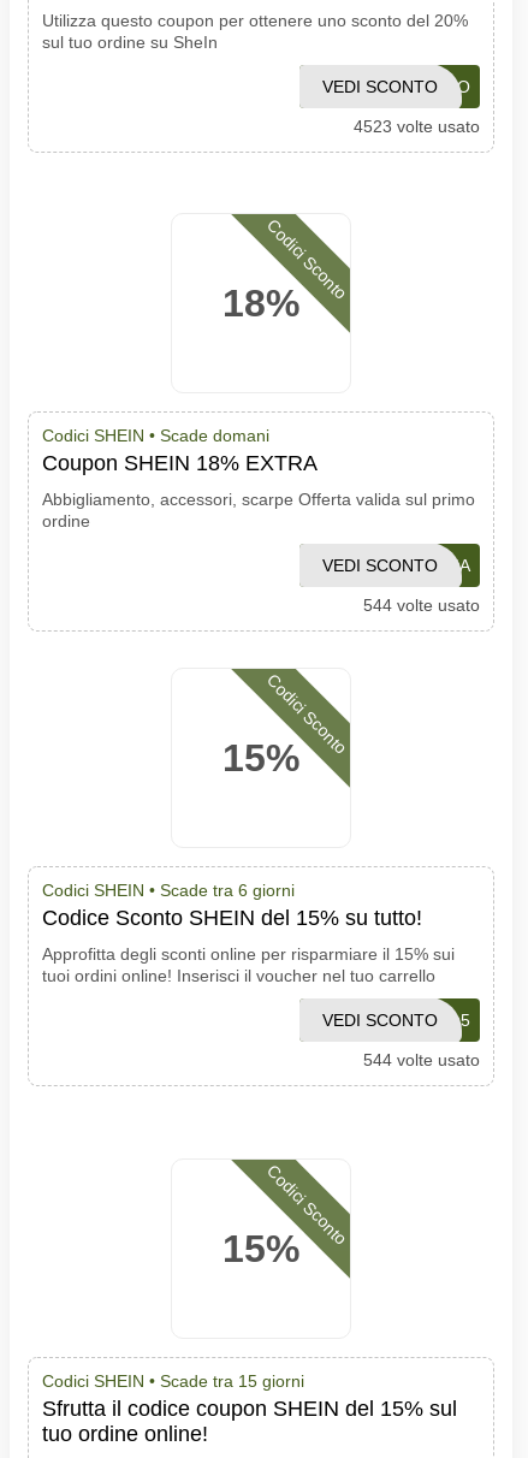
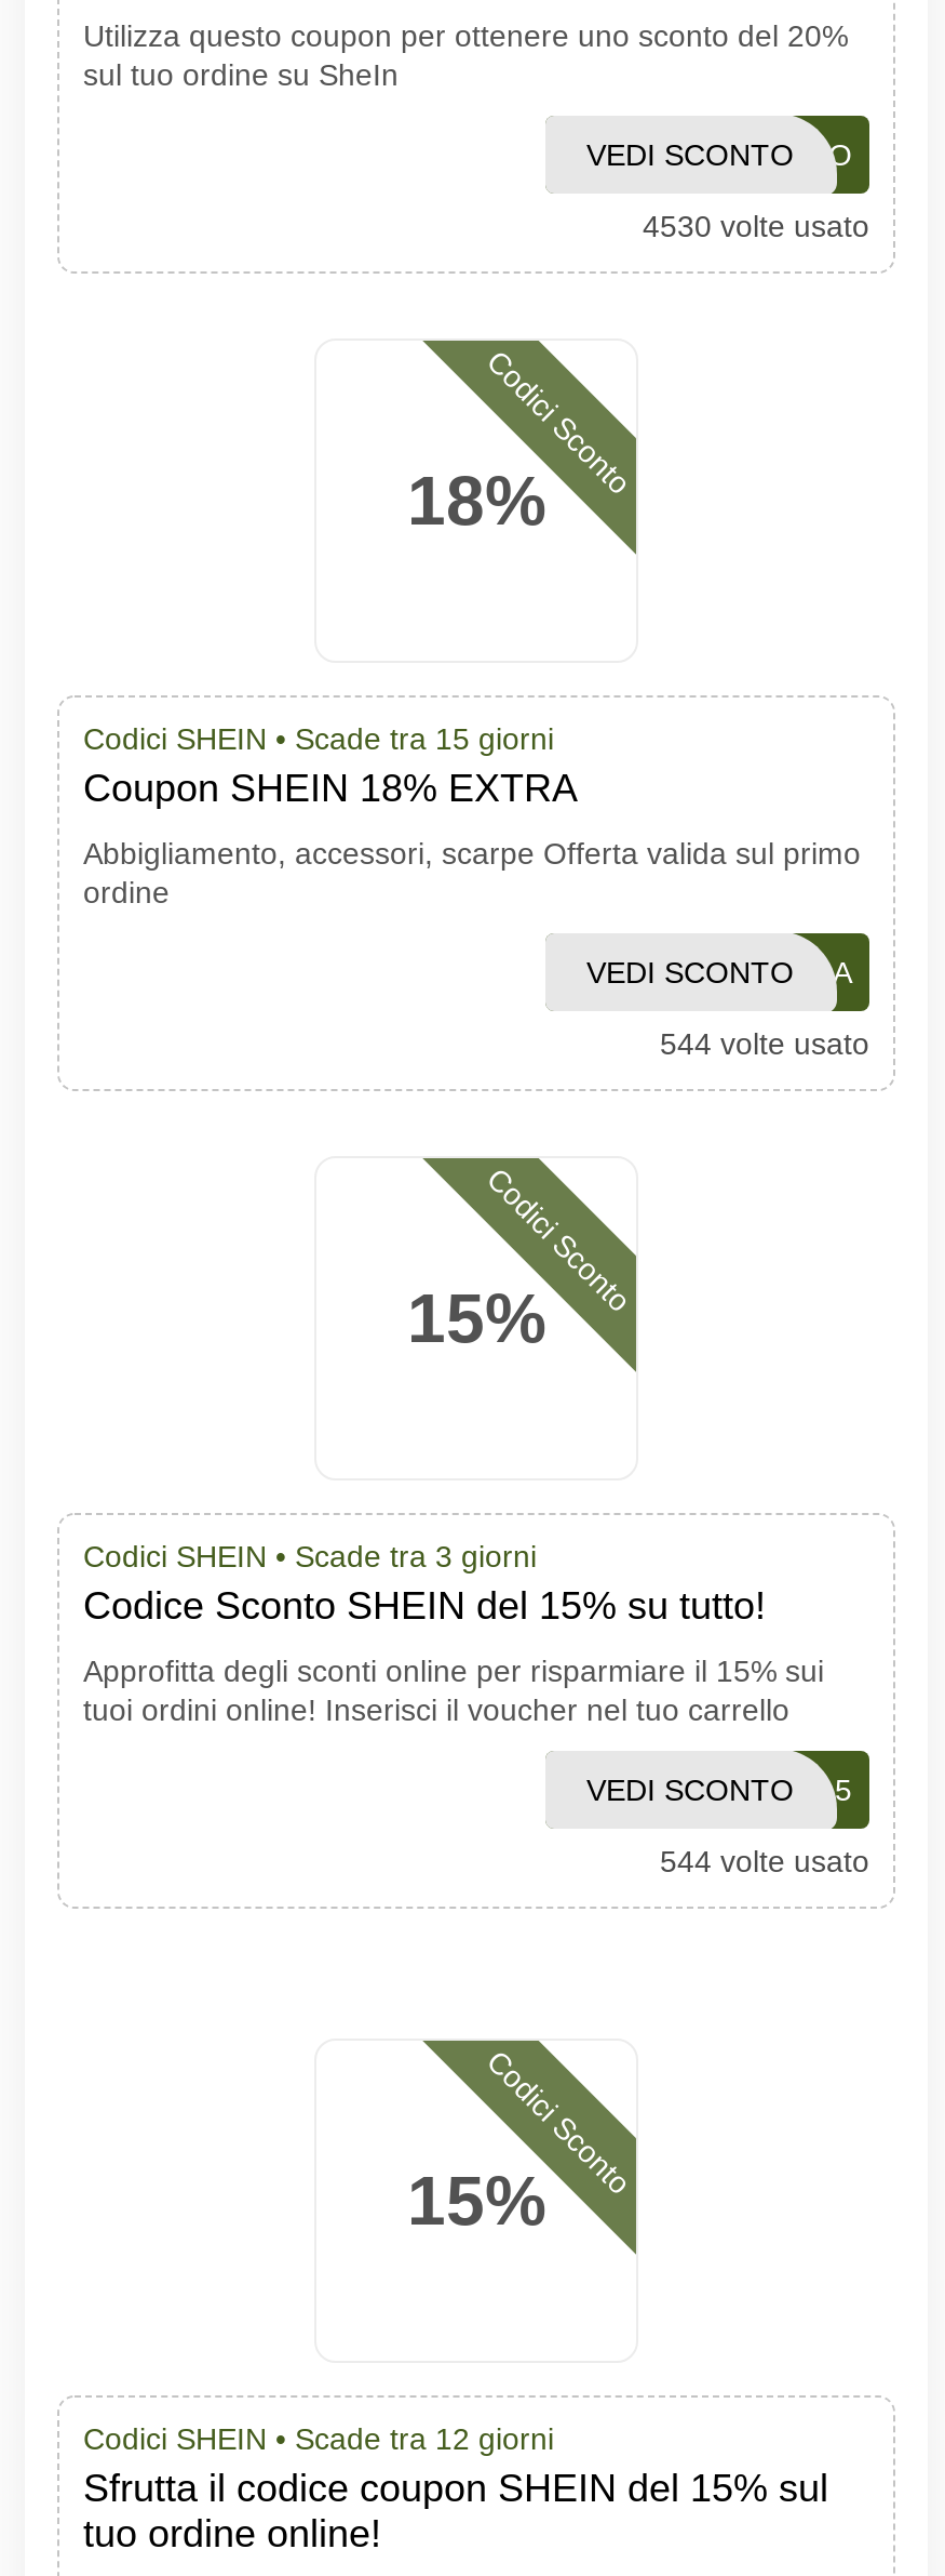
- 4523 volte usato
+ 4530 volte usato

- Codici SHEIN • Scade domani

- Codici SHEIN • Scade tra 6 giorni
+ Codici SHEIN • Scade tra 3 giorni

+ Codici SHEIN • Scade tra 12 giorni

moved up: Codici SHEIN • Scade tra 15 giorni
